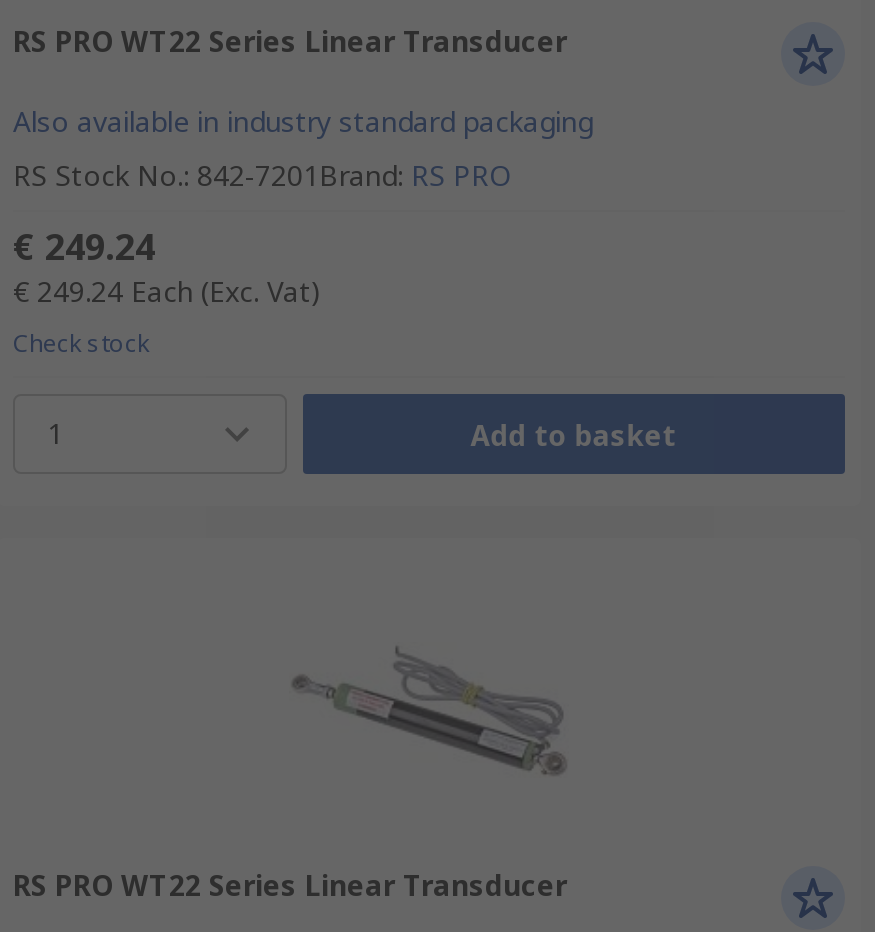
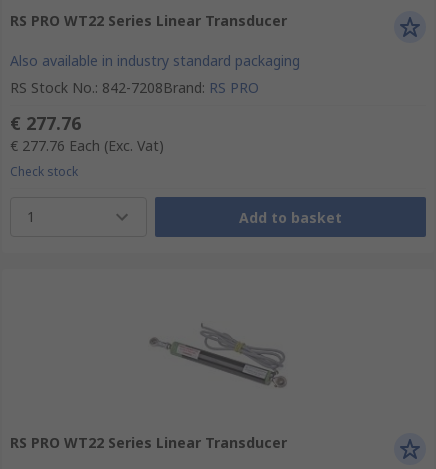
- RS Stock No.: 842-7201 Brand: RS PRO
+ RS Stock No.: 842-7208 Brand: RS PRO

- € 249.24
+ € 277.76

- € 249.24 Each (Exc. Vat)
+ € 277.76 Each (Exc. Vat)
